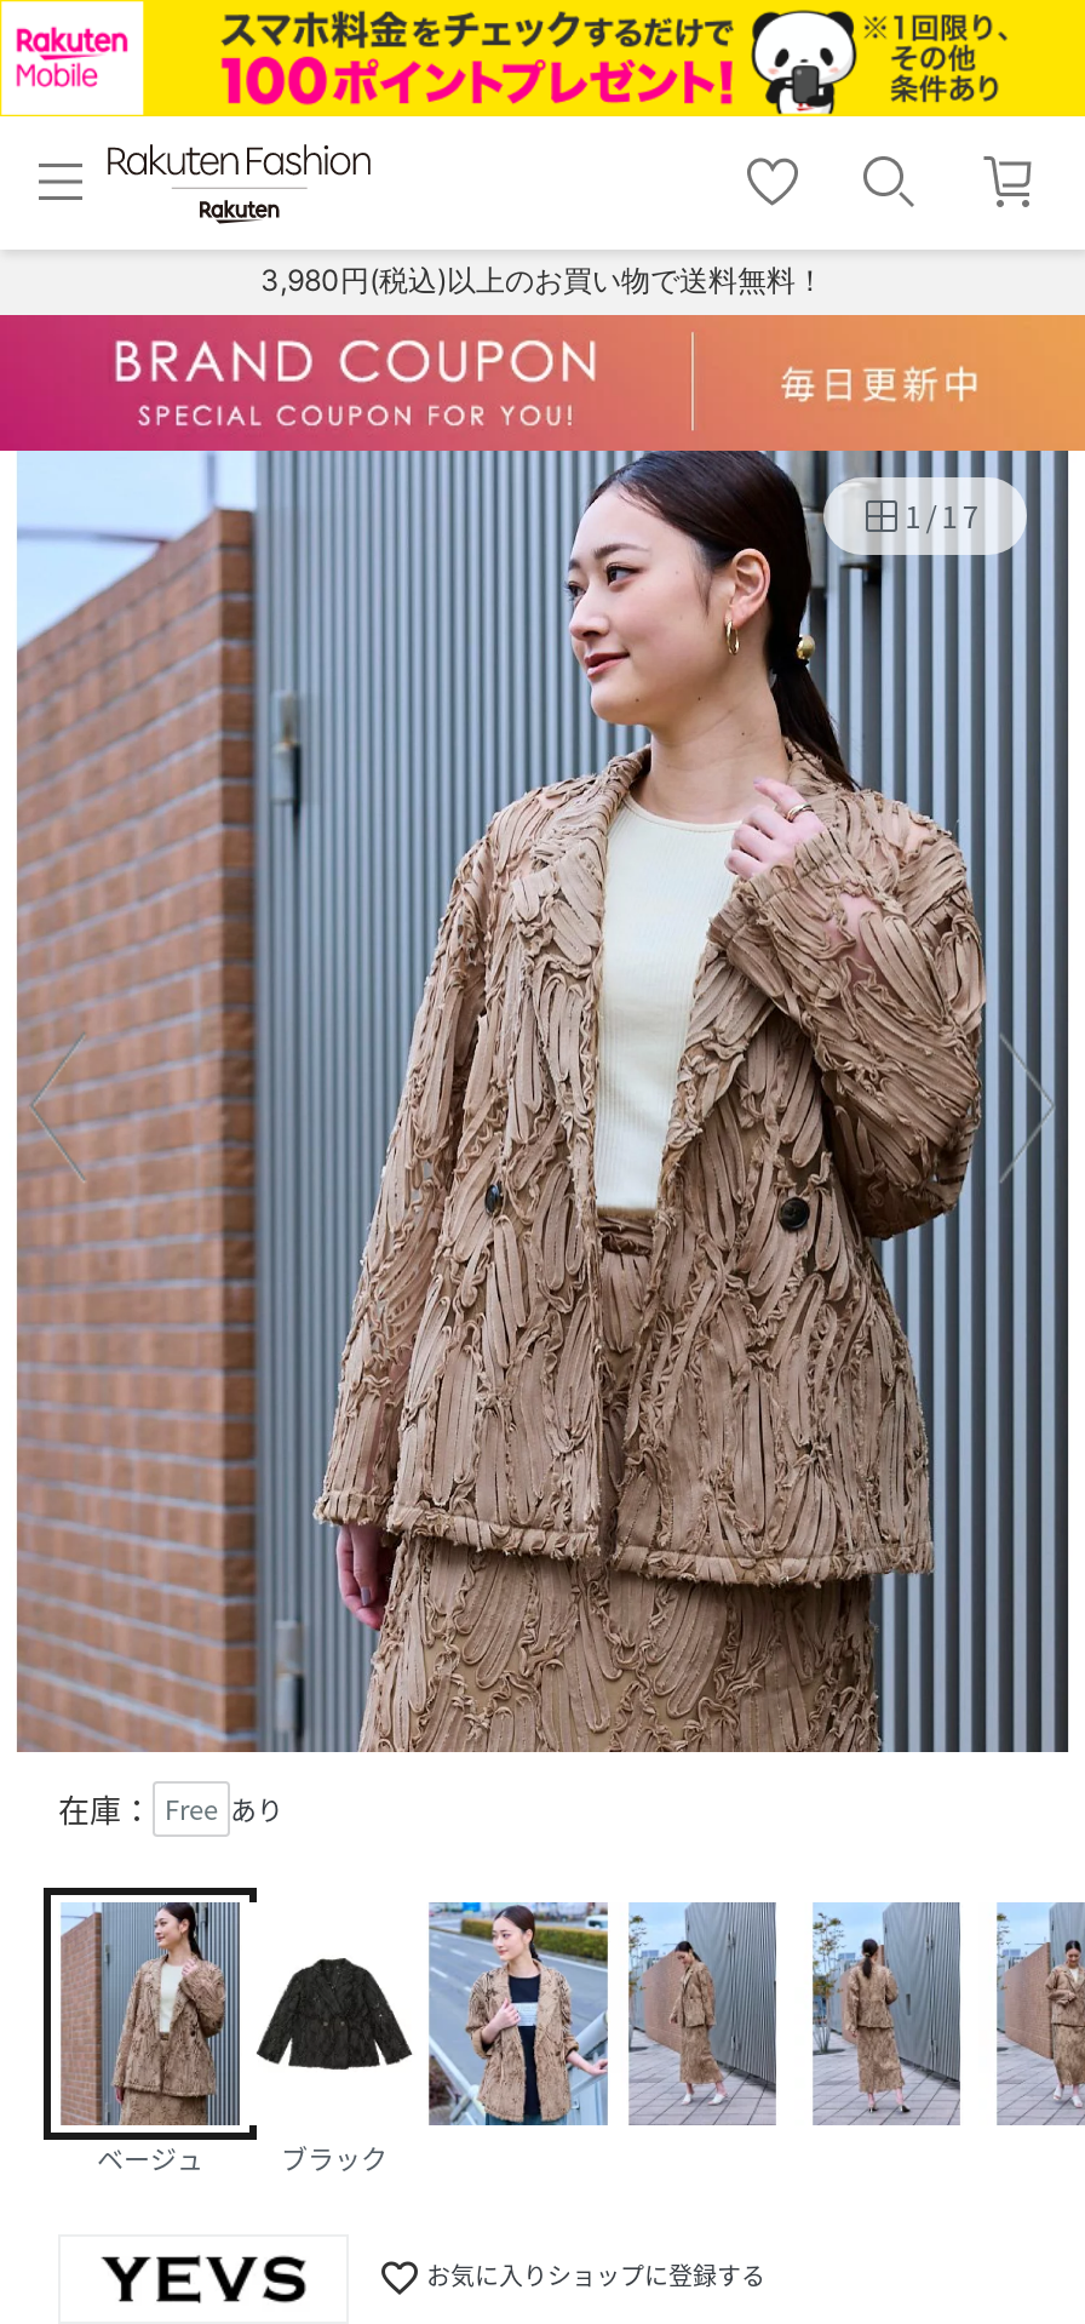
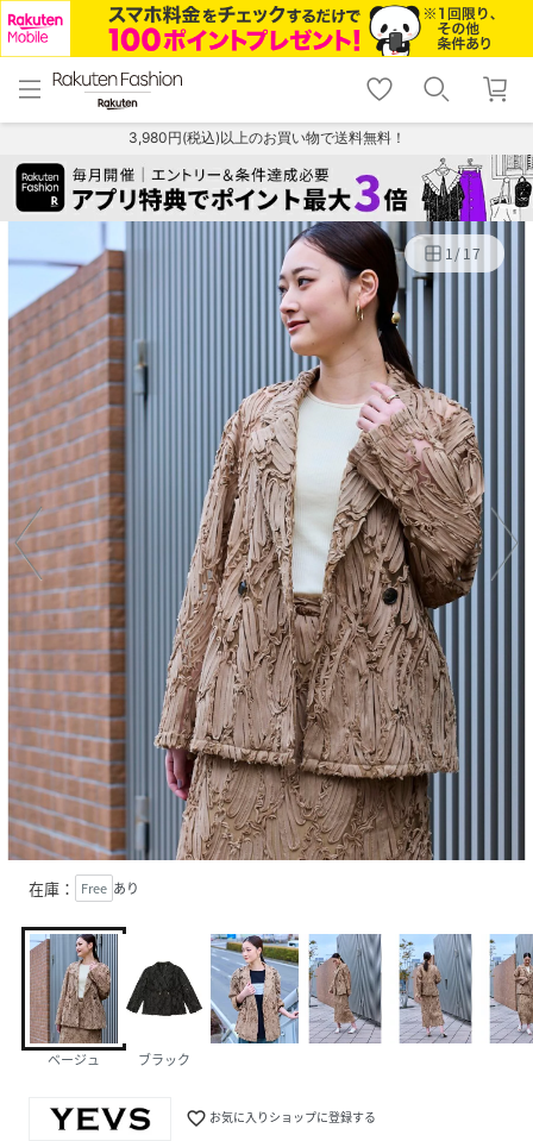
- [image]
+ [image]
